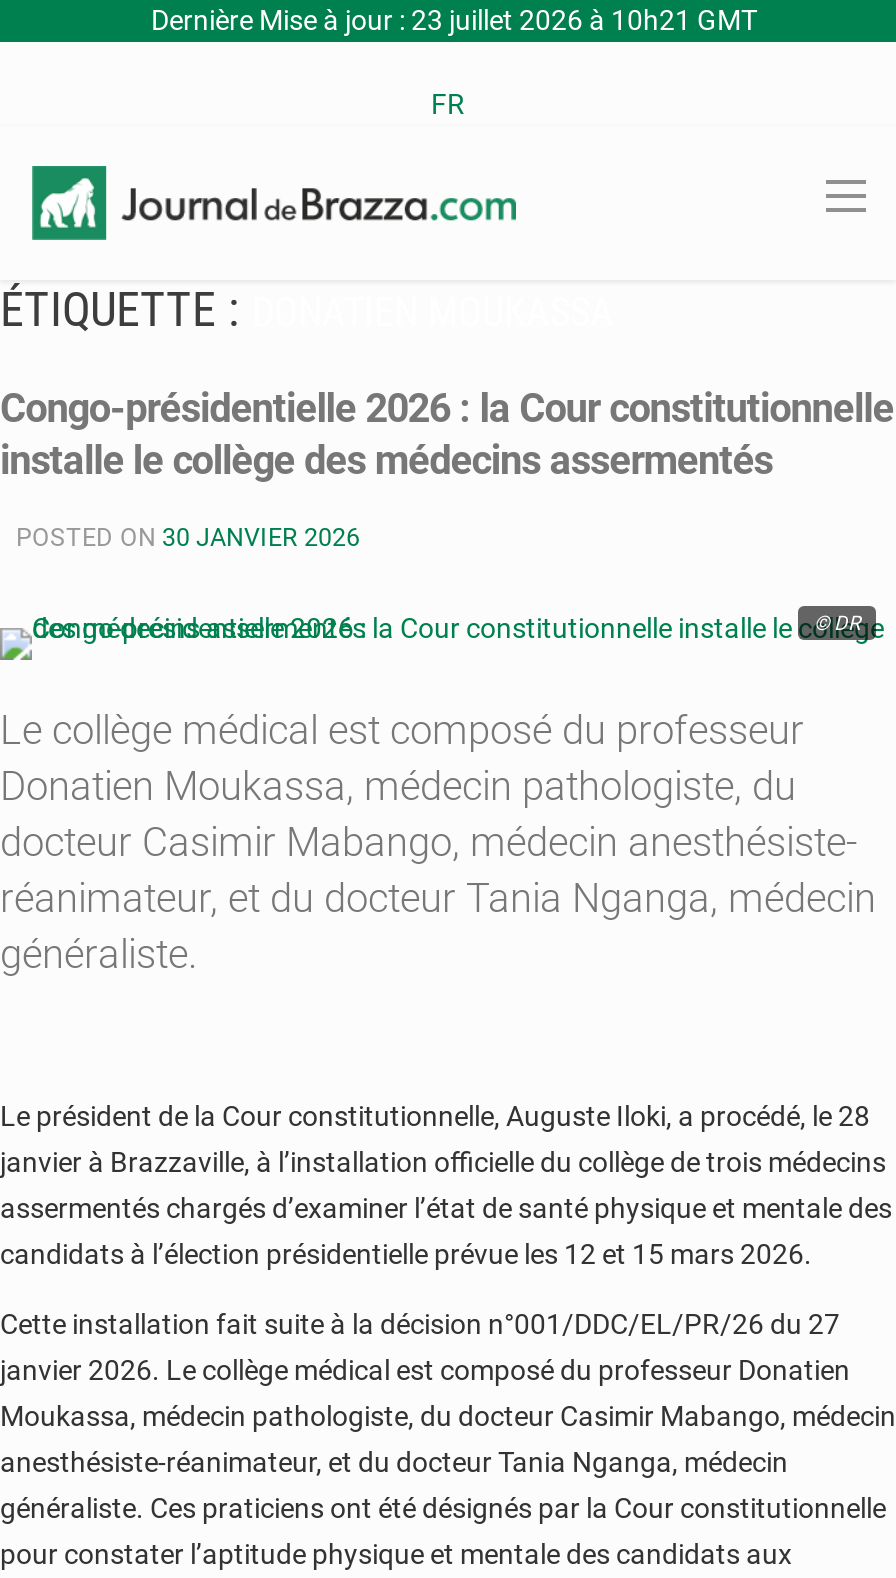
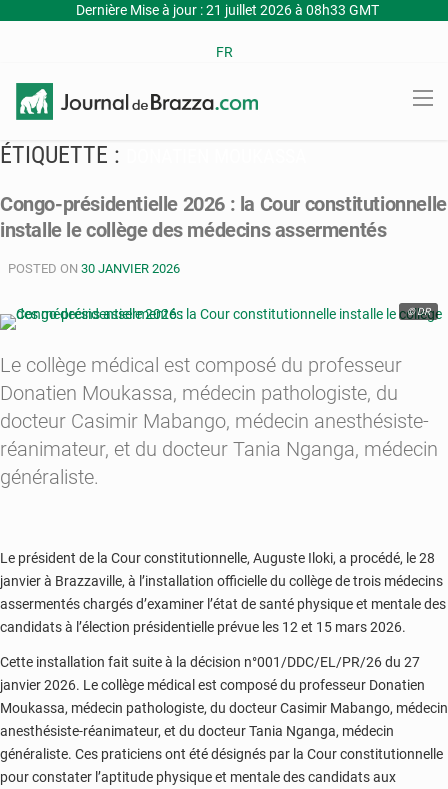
- Dernière Mise à jour : 23 juillet 2026 à 10h21 GMT
+ Dernière Mise à jour : 21 juillet 2026 à 08h33 GMT
